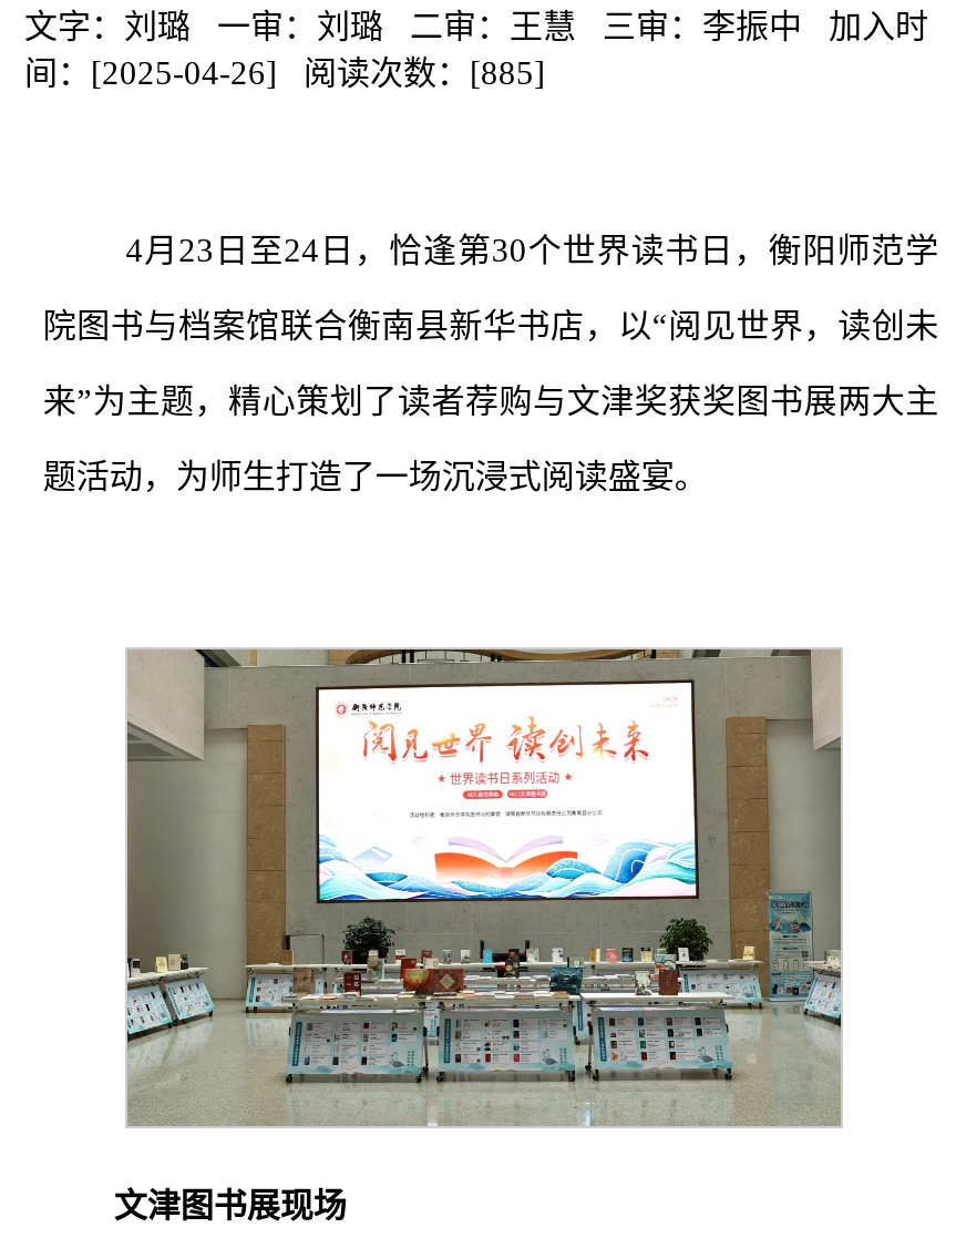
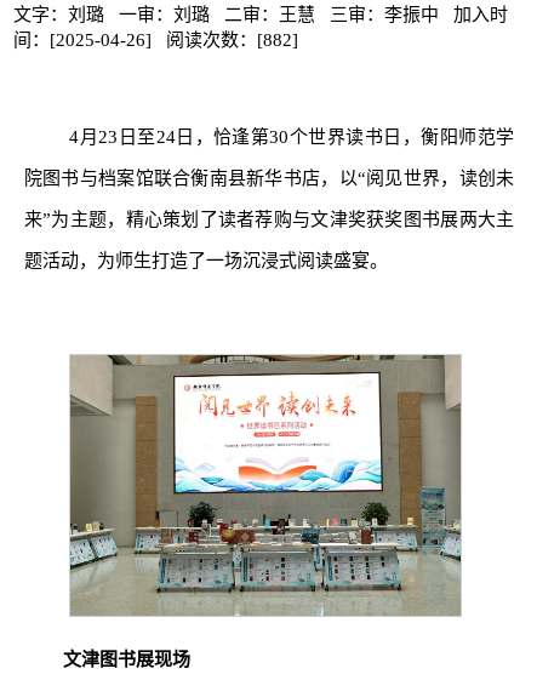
- 间：[2025-04-26] 阅读次数：[885]
+ 间：[2025-04-26] 阅读次数：[882]
